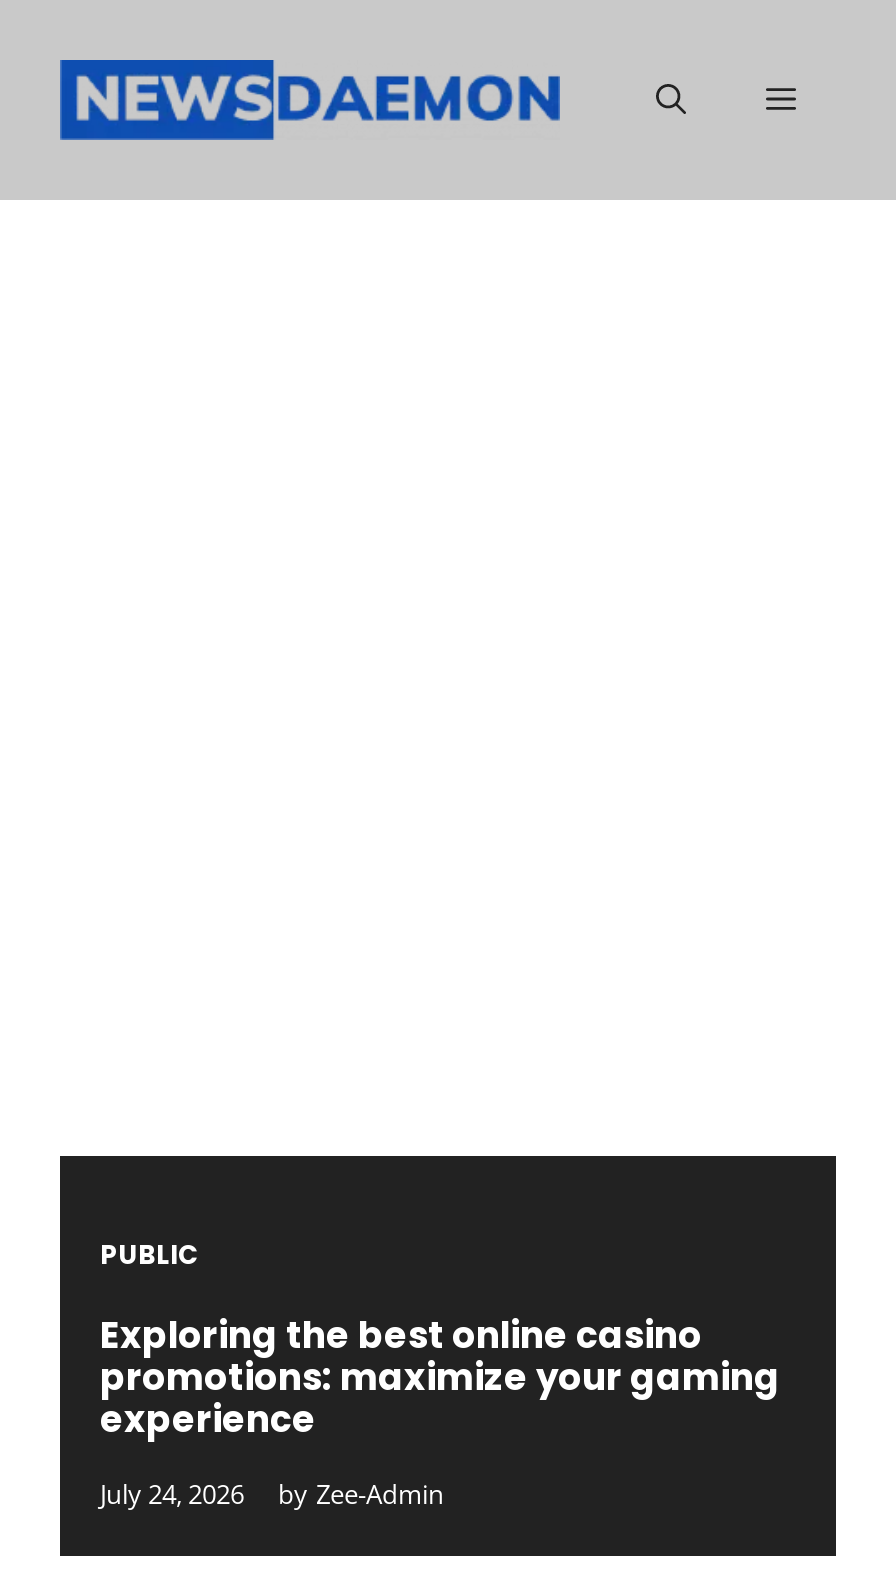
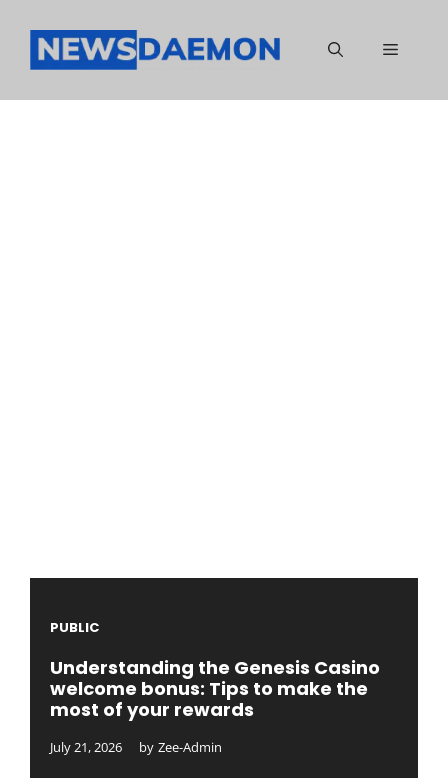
- Exploring the best online casino
- promotions: maximize your gaming
- experience
+ Understanding the Genesis Casino
+ welcome bonus: Tips to make the
+ most of your rewards

- July 24, 2026 by Zee-Admin
+ July 21, 2026 by Zee-Admin
